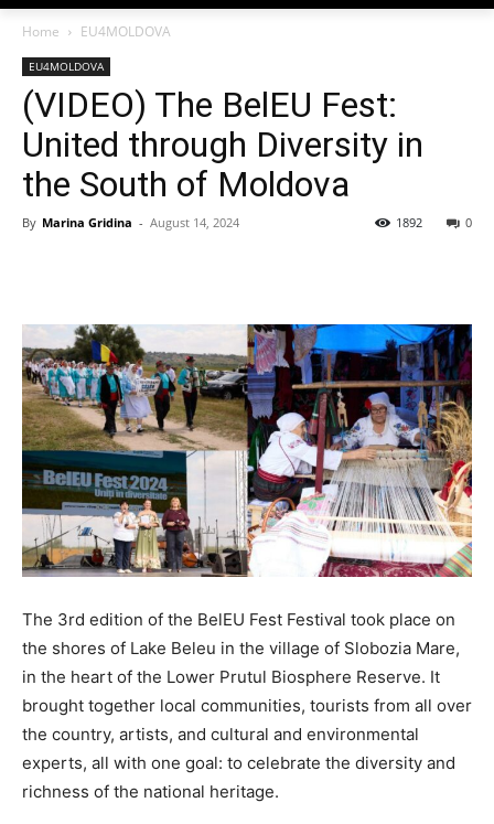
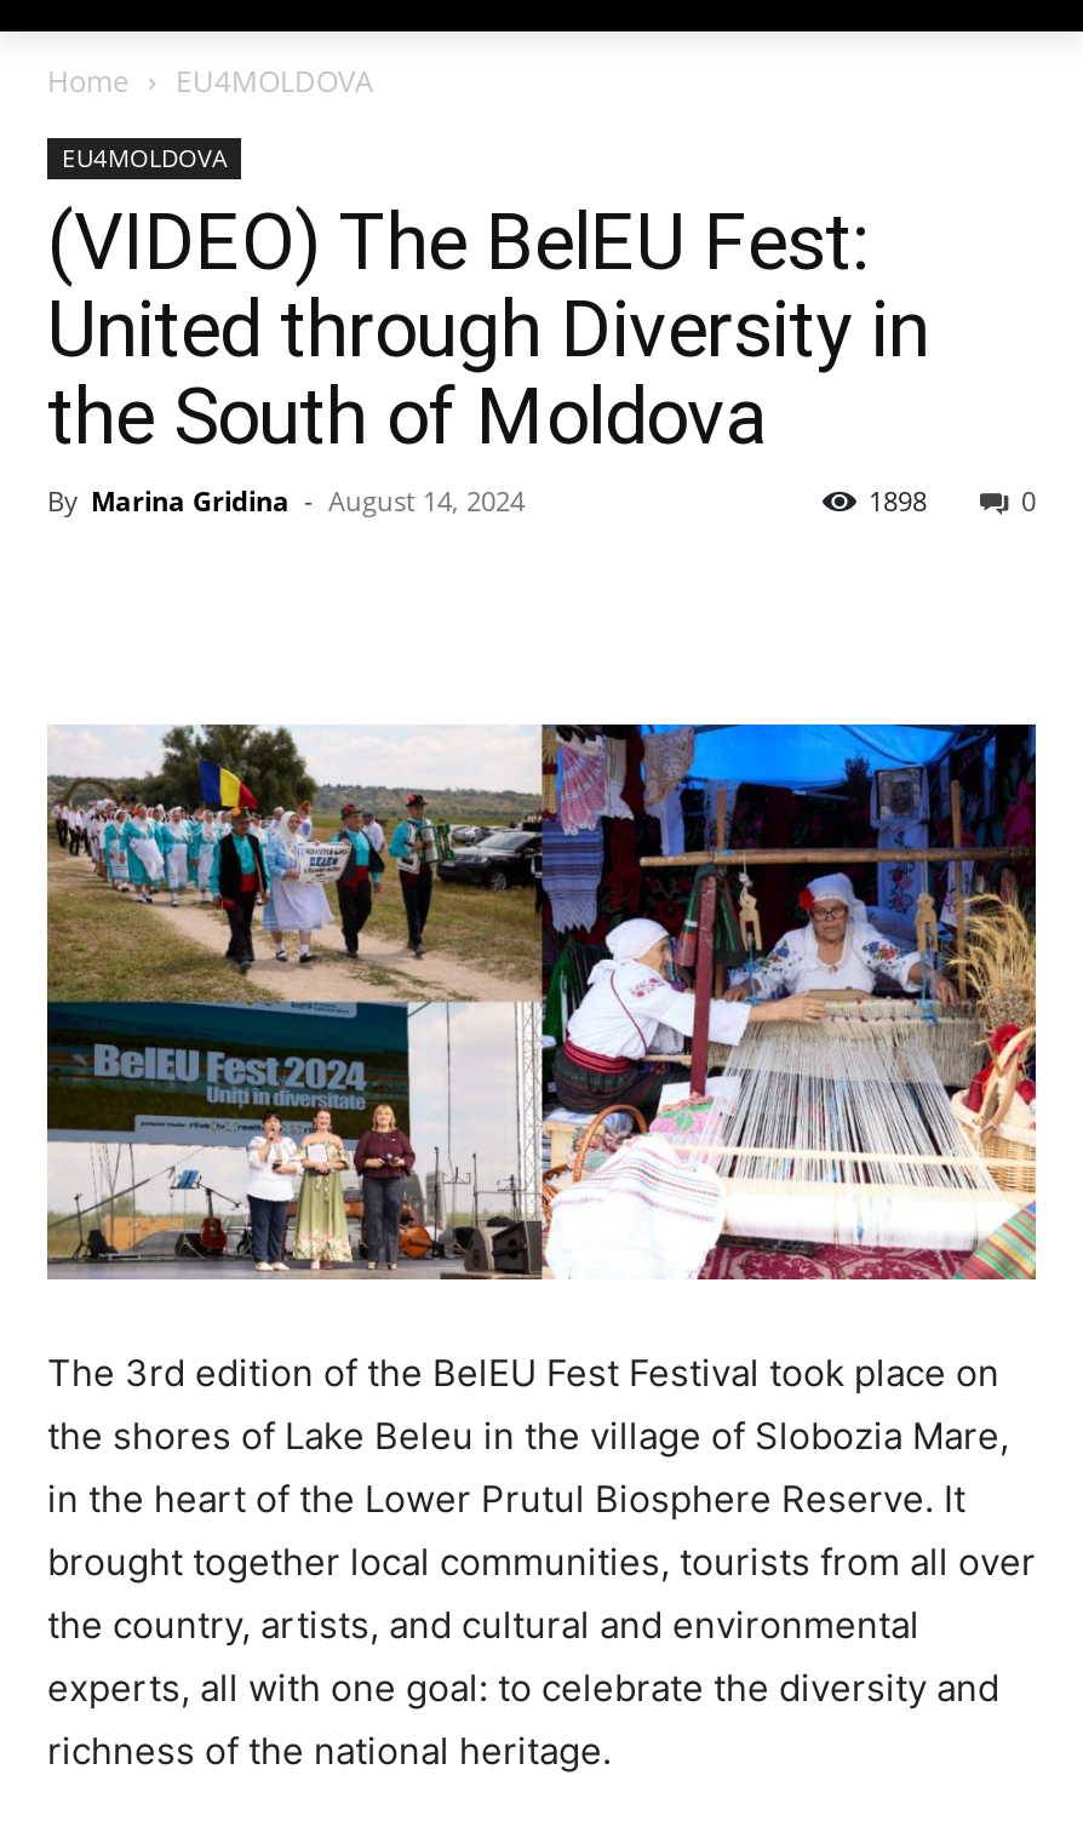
- 1892
+ 1898
